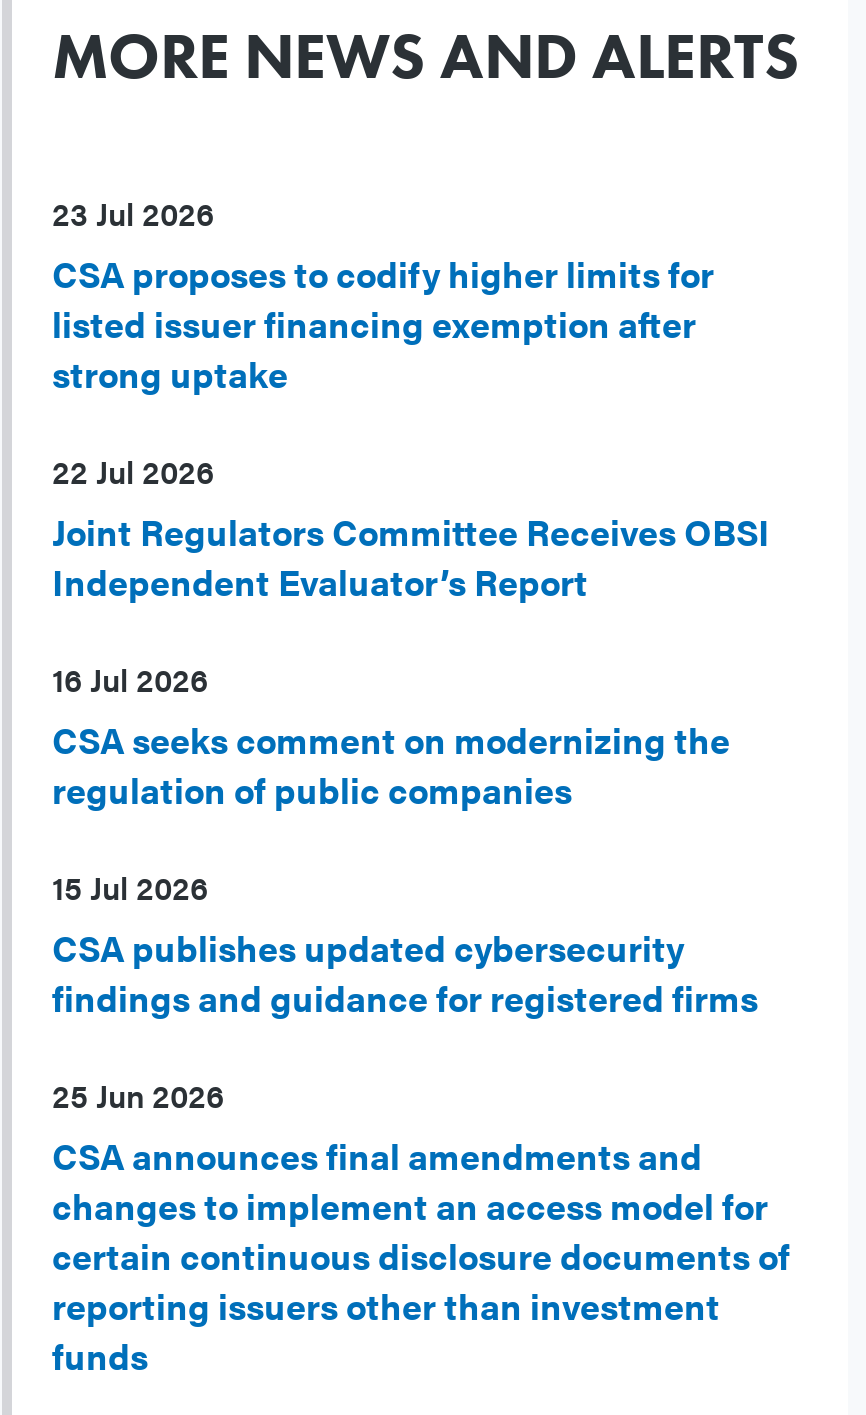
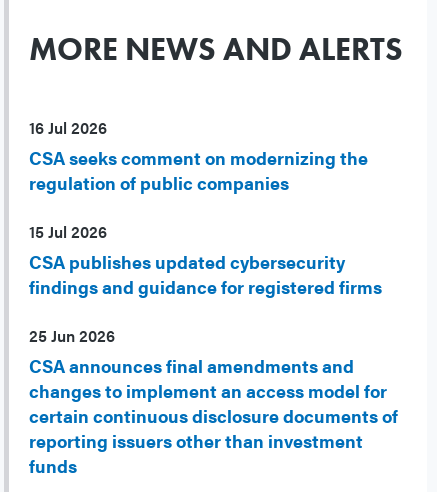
- 23 Jul 2026
- CSA proposes to codify higher limits for
- listed issuer financing exemption after
- strong uptake
- 22 Jul 2026
- Joint Regulators Committee Receives OBSI
- Independent Evaluator’s Report
